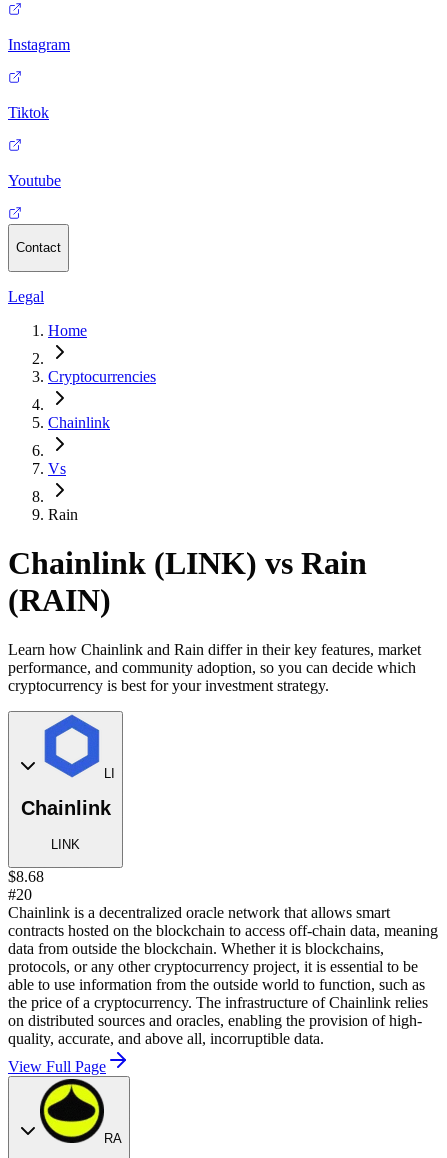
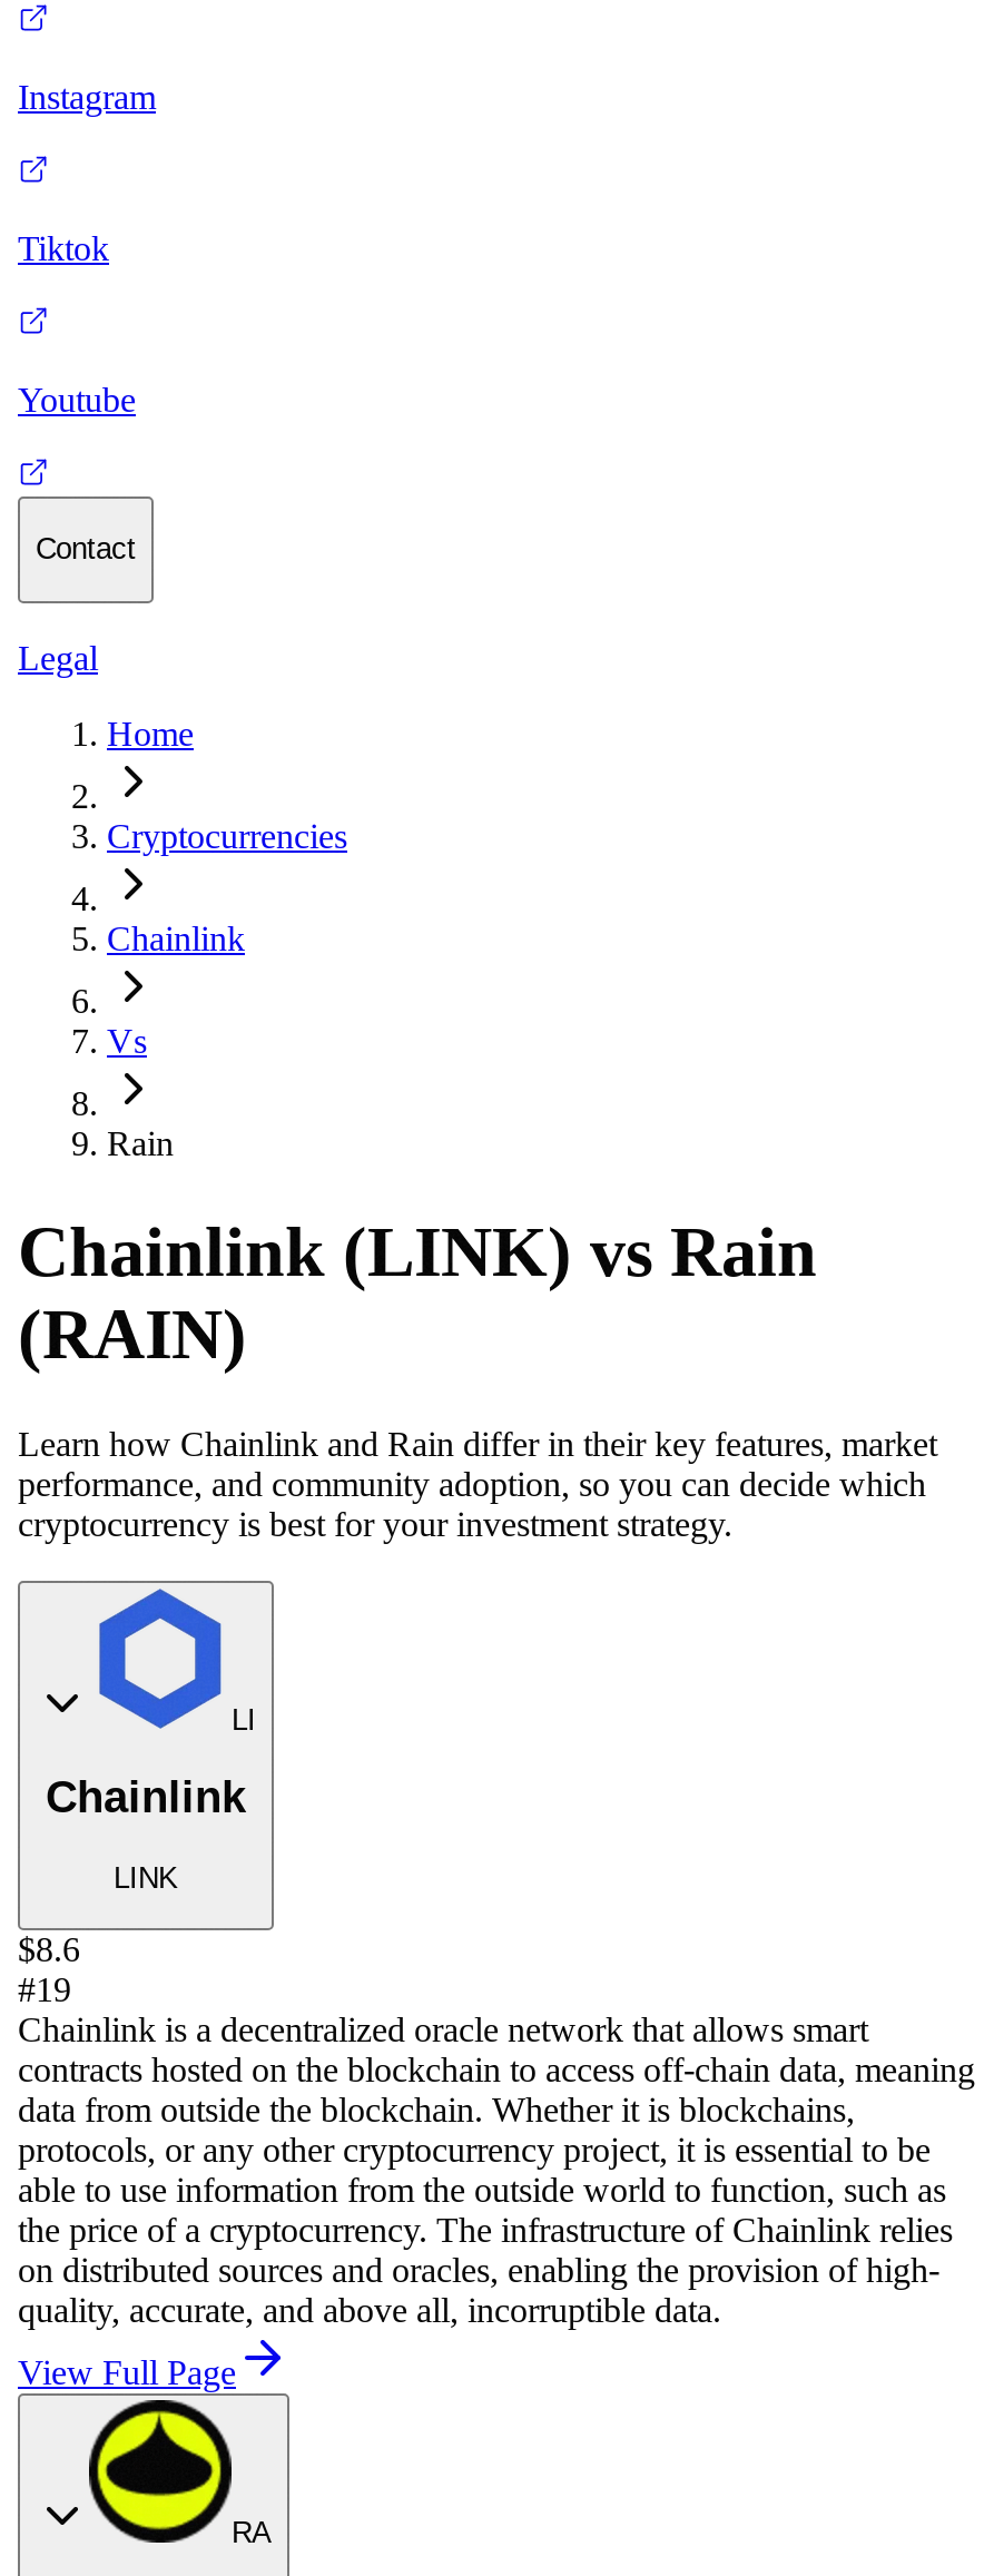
- $8.68
+ $8.6

- #20
+ #19
